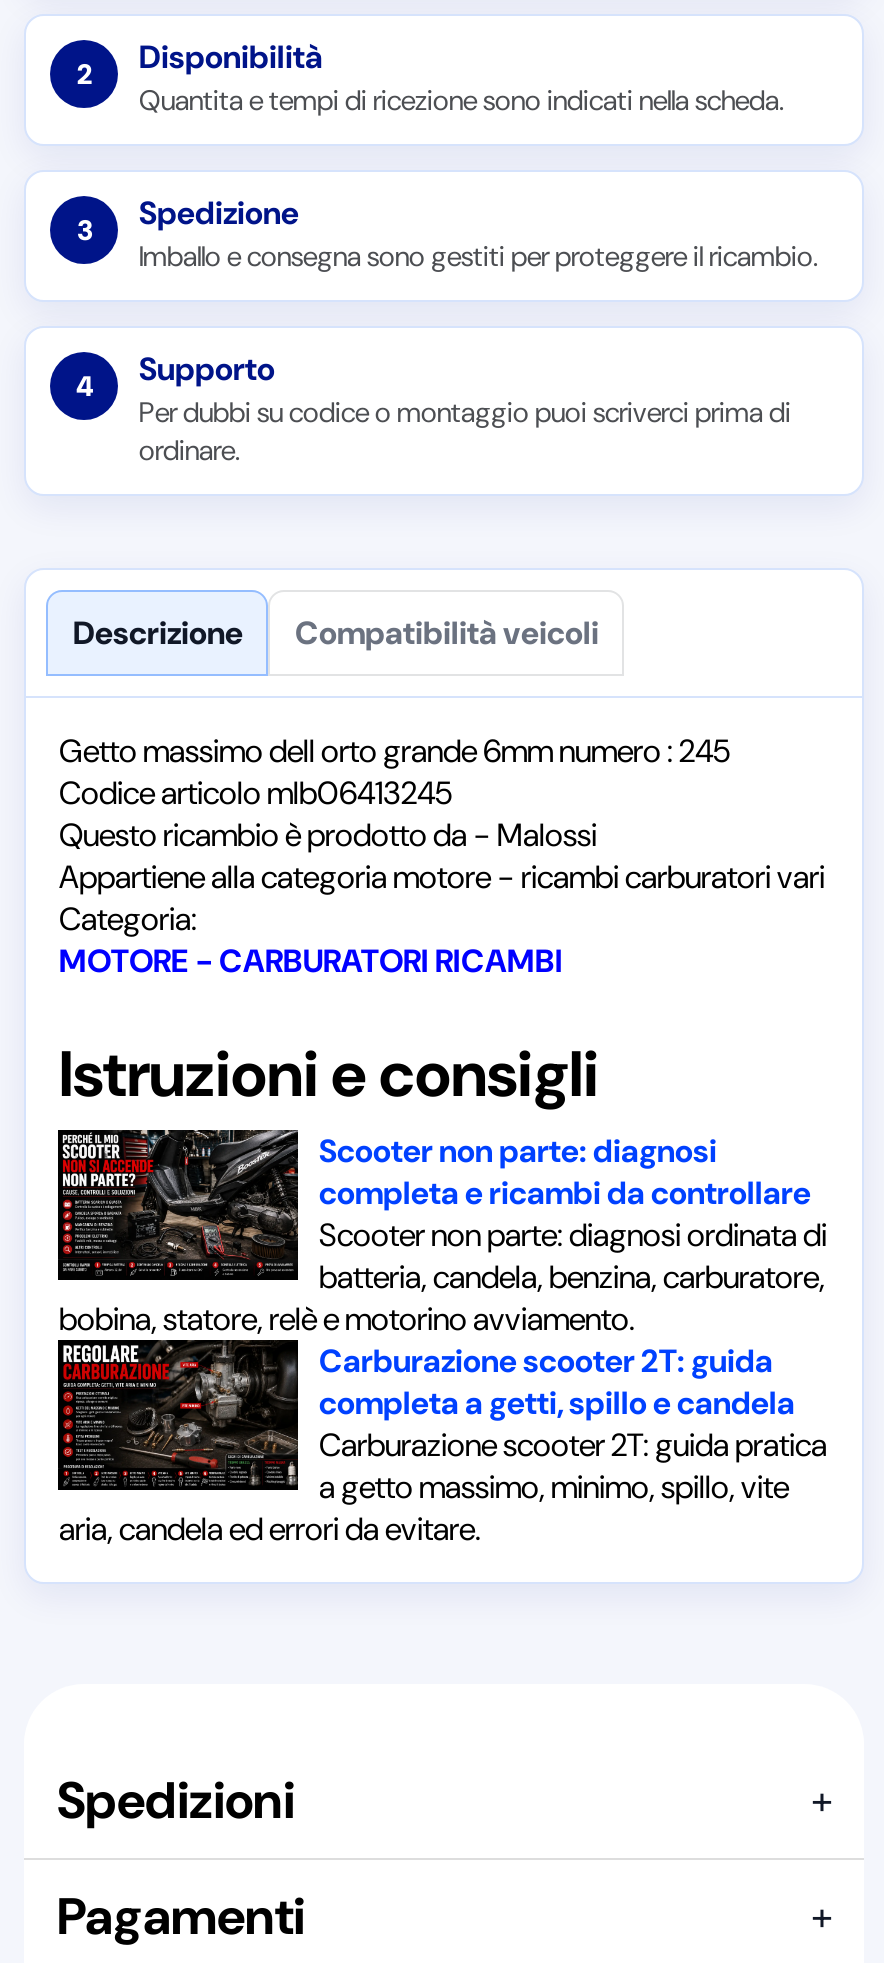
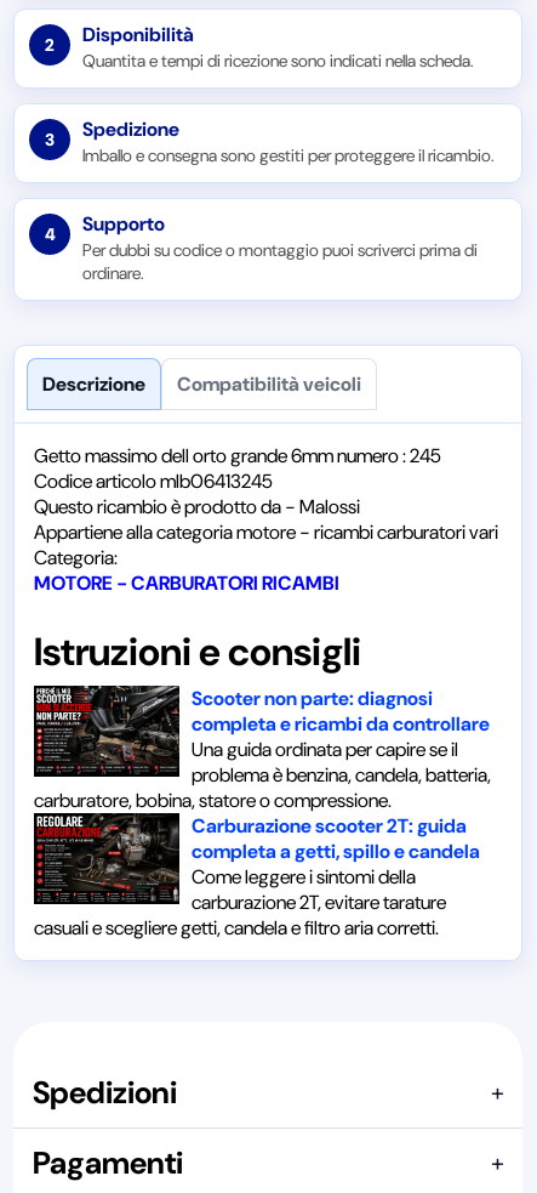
- Scooter non parte: diagnosi ordinata di
- batteria, candela, benzina, carburatore,
- bobina, statore, relè e motorino avviamento.
+ Una guida ordinata per capire se il
+ problema è benzina, candela, batteria,
+ carburatore, bobina, statore o compressione.

- Carburazione scooter 2T: guida pratica
- a getto massimo, minimo, spillo, vite
- aria, candela ed errori da evitare.
+ Come leggere i sintomi della
+ carburazione 2T, evitare tarature
+ casuali e scegliere getti, candela e filtro aria corretti.
